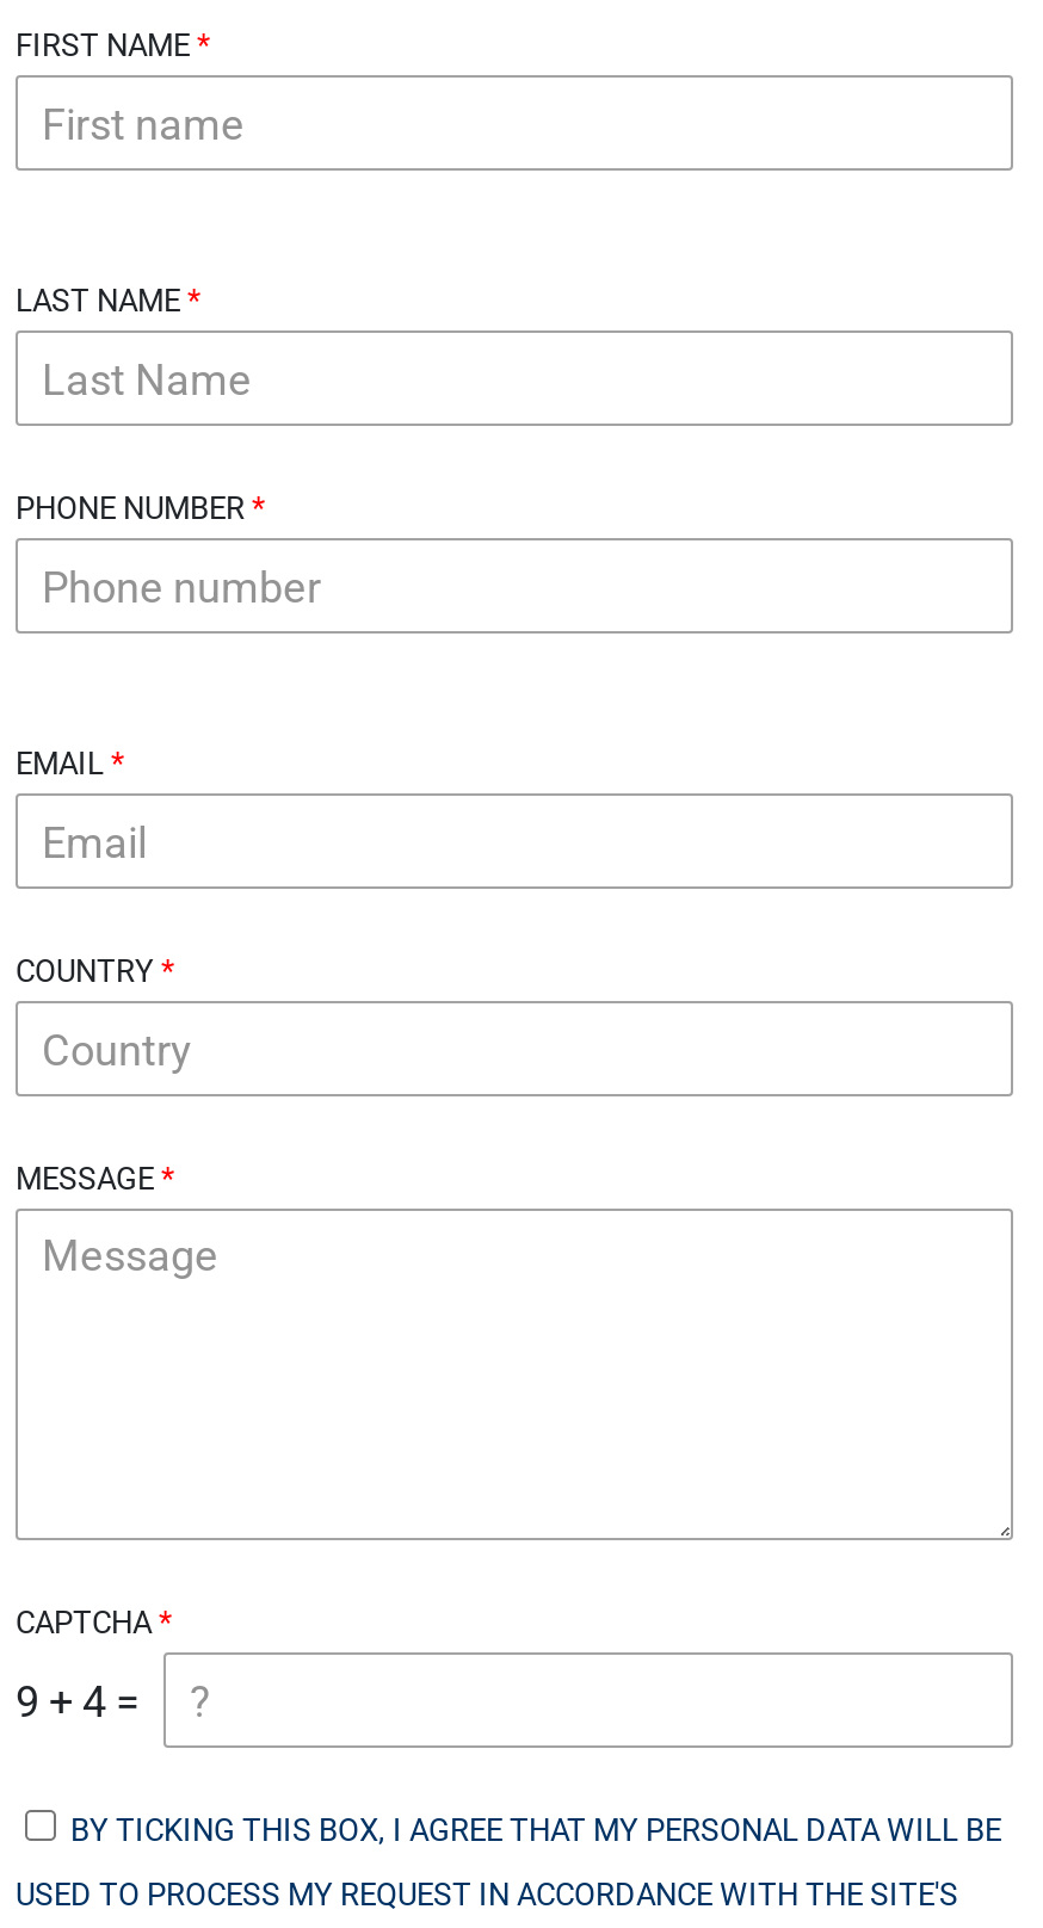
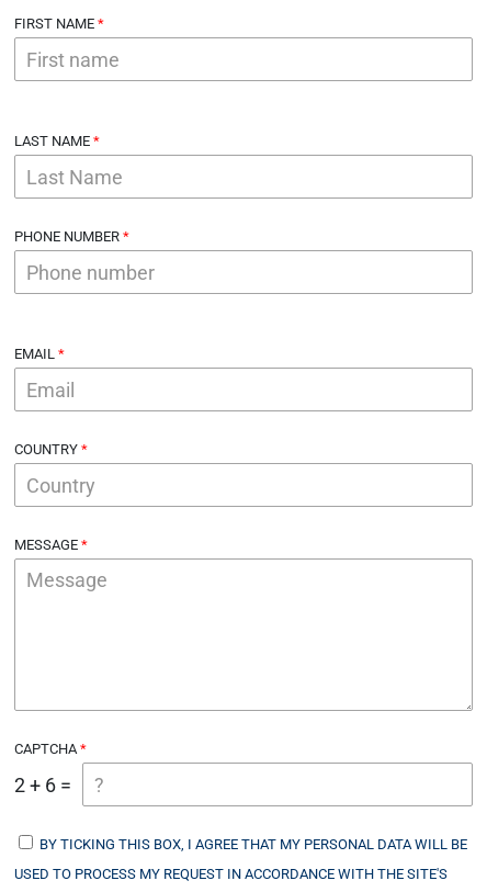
- 9 + 4 =
+ 2 + 6 =
